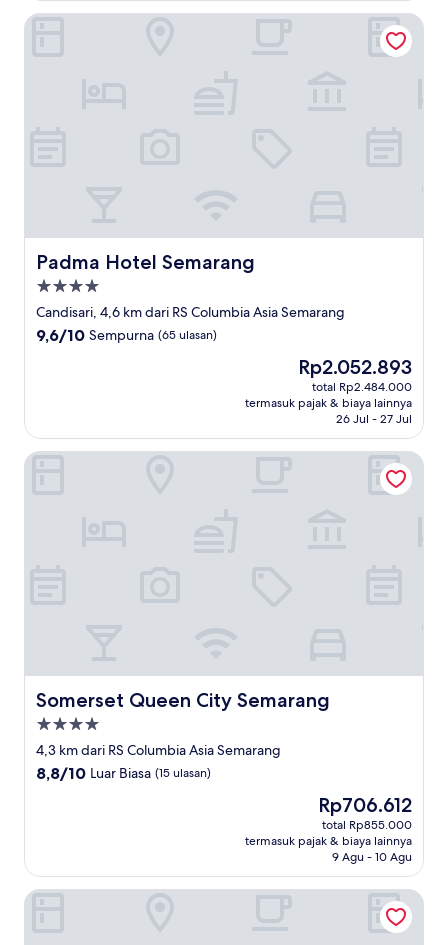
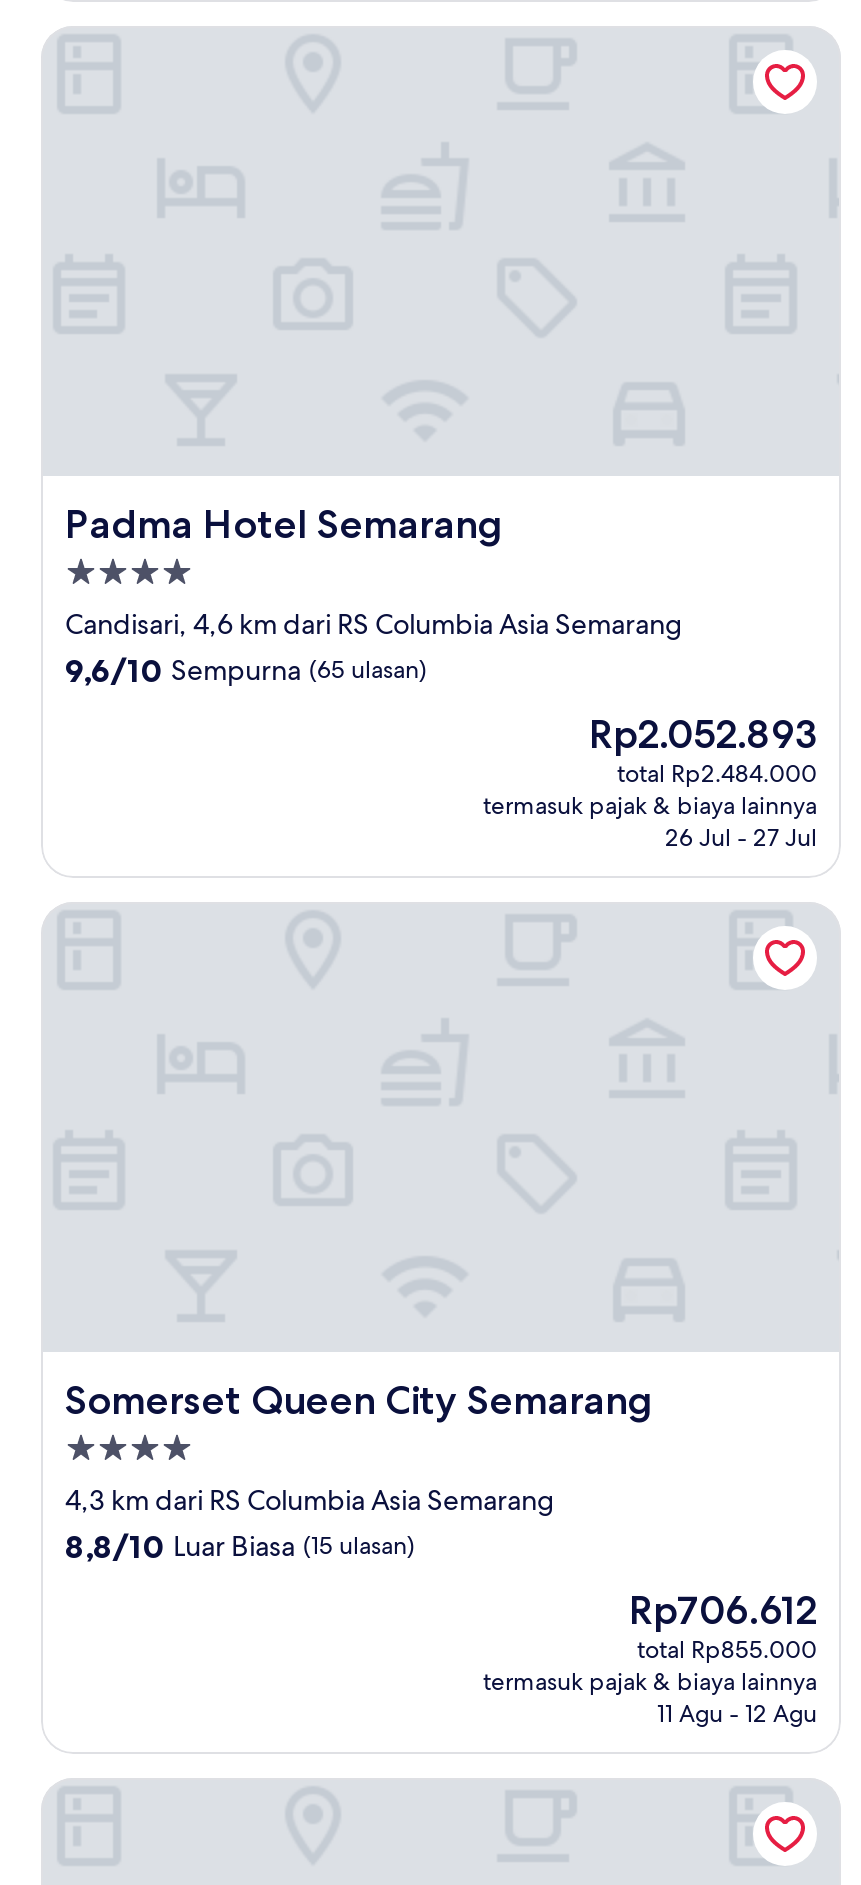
- 9 Agu - 10 Agu
+ 11 Agu - 12 Agu
